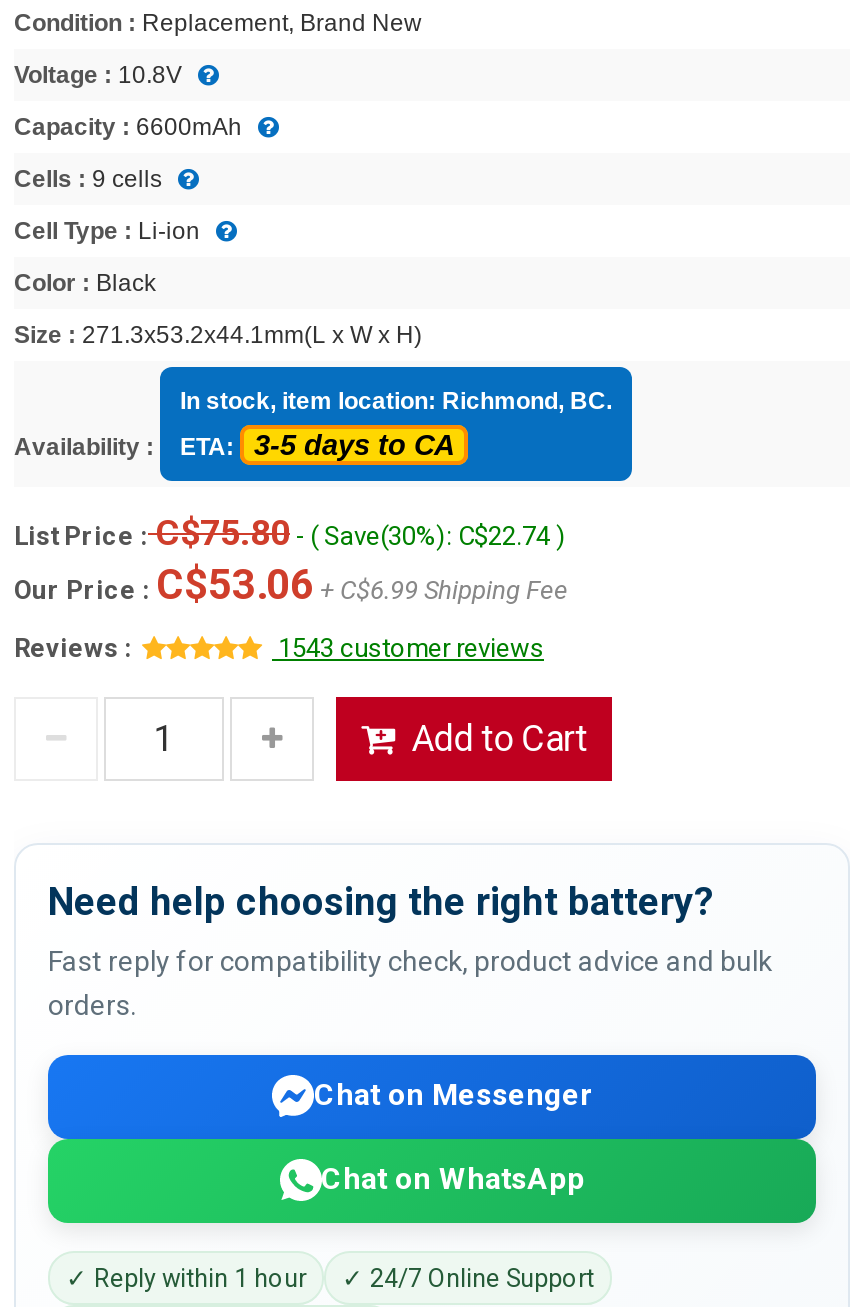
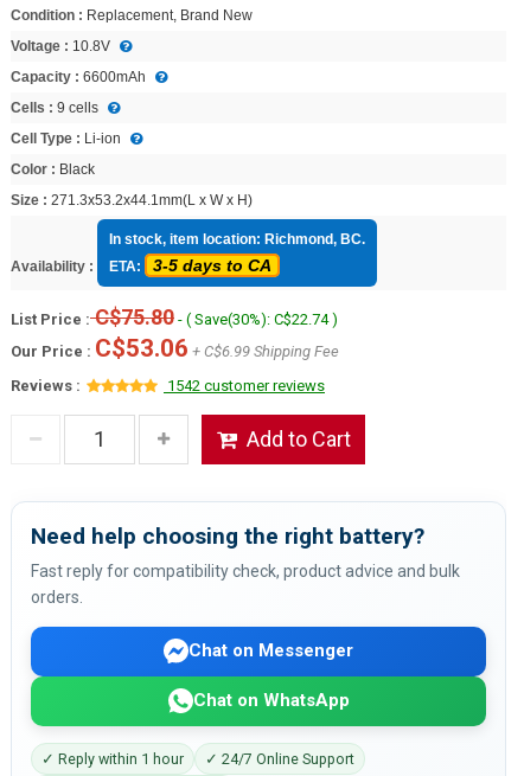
- 1543 customer reviews
+ 1542 customer reviews
